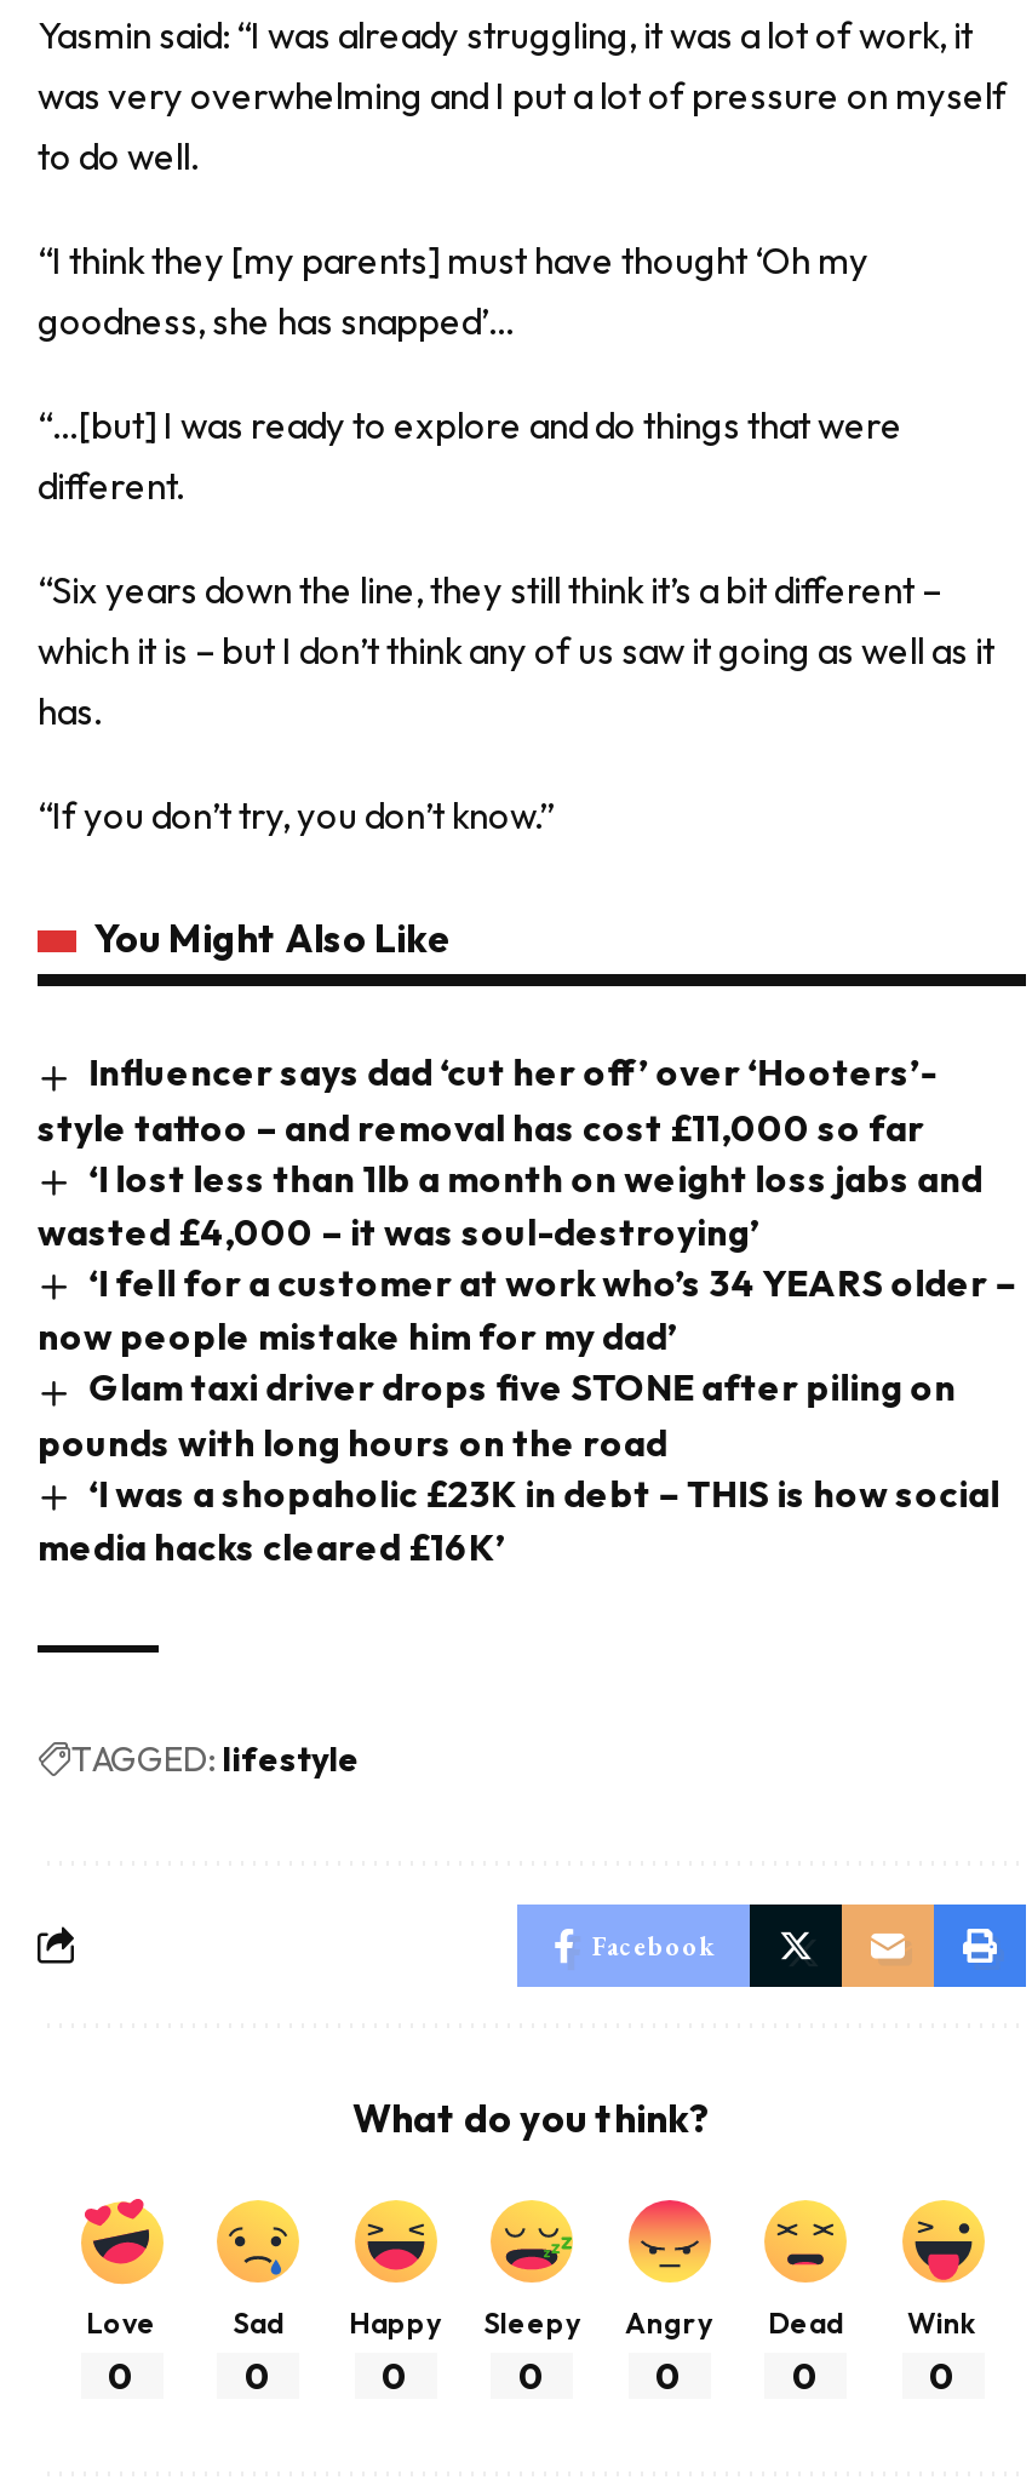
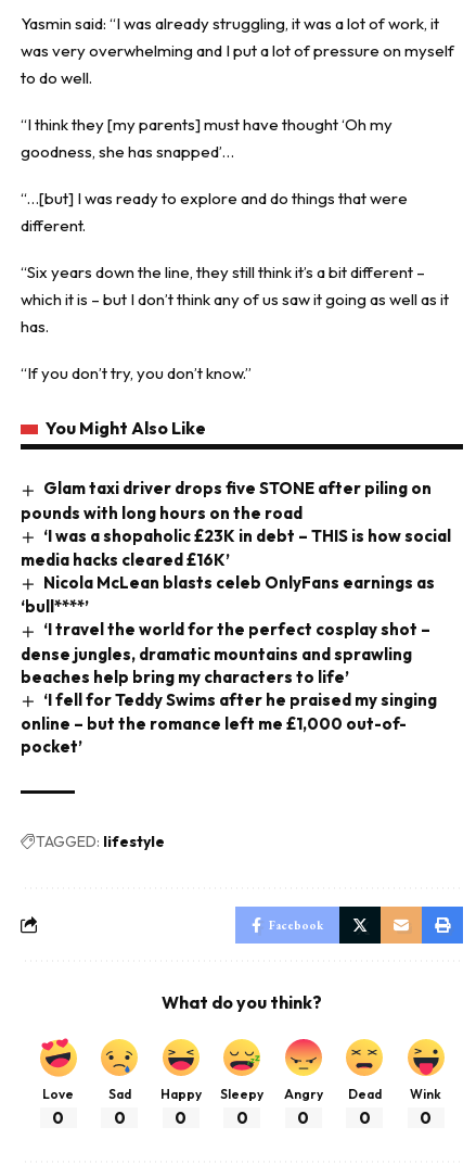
- Influencer says dad ‘cut her off’ over ‘Hooters’-
- style tattoo – and removal has cost £11,000 so far
- ‘I lost less than 1lb a month on weight loss jabs and
- wasted £4,000 – it was soul-destroying’
- ‘I fell for a customer at work who’s 34 YEARS older –
- now people mistake him for my dad’

moved up: Glam taxi driver drops five STONE after piling on | pounds with long hours on the road | ‘I was a shopaholic £23K in debt – THIS is how social | media hacks cleared £16K’

+ Nicola McLean blasts celeb OnlyFans earnings as
+ ‘bull****’
+ ‘I travel the world for the perfect cosplay shot –
+ dense jungles, dramatic mountains and sprawling
+ beaches help bring my characters to life’
+ ‘I fell for Teddy Swims after he praised my singing
+ online – but the romance left me £1,000 out-of-
+ pocket’
